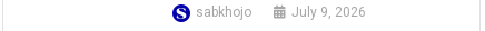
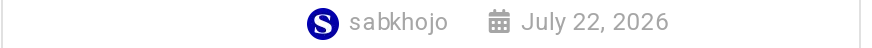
- July 9, 2026
+ July 22, 2026
